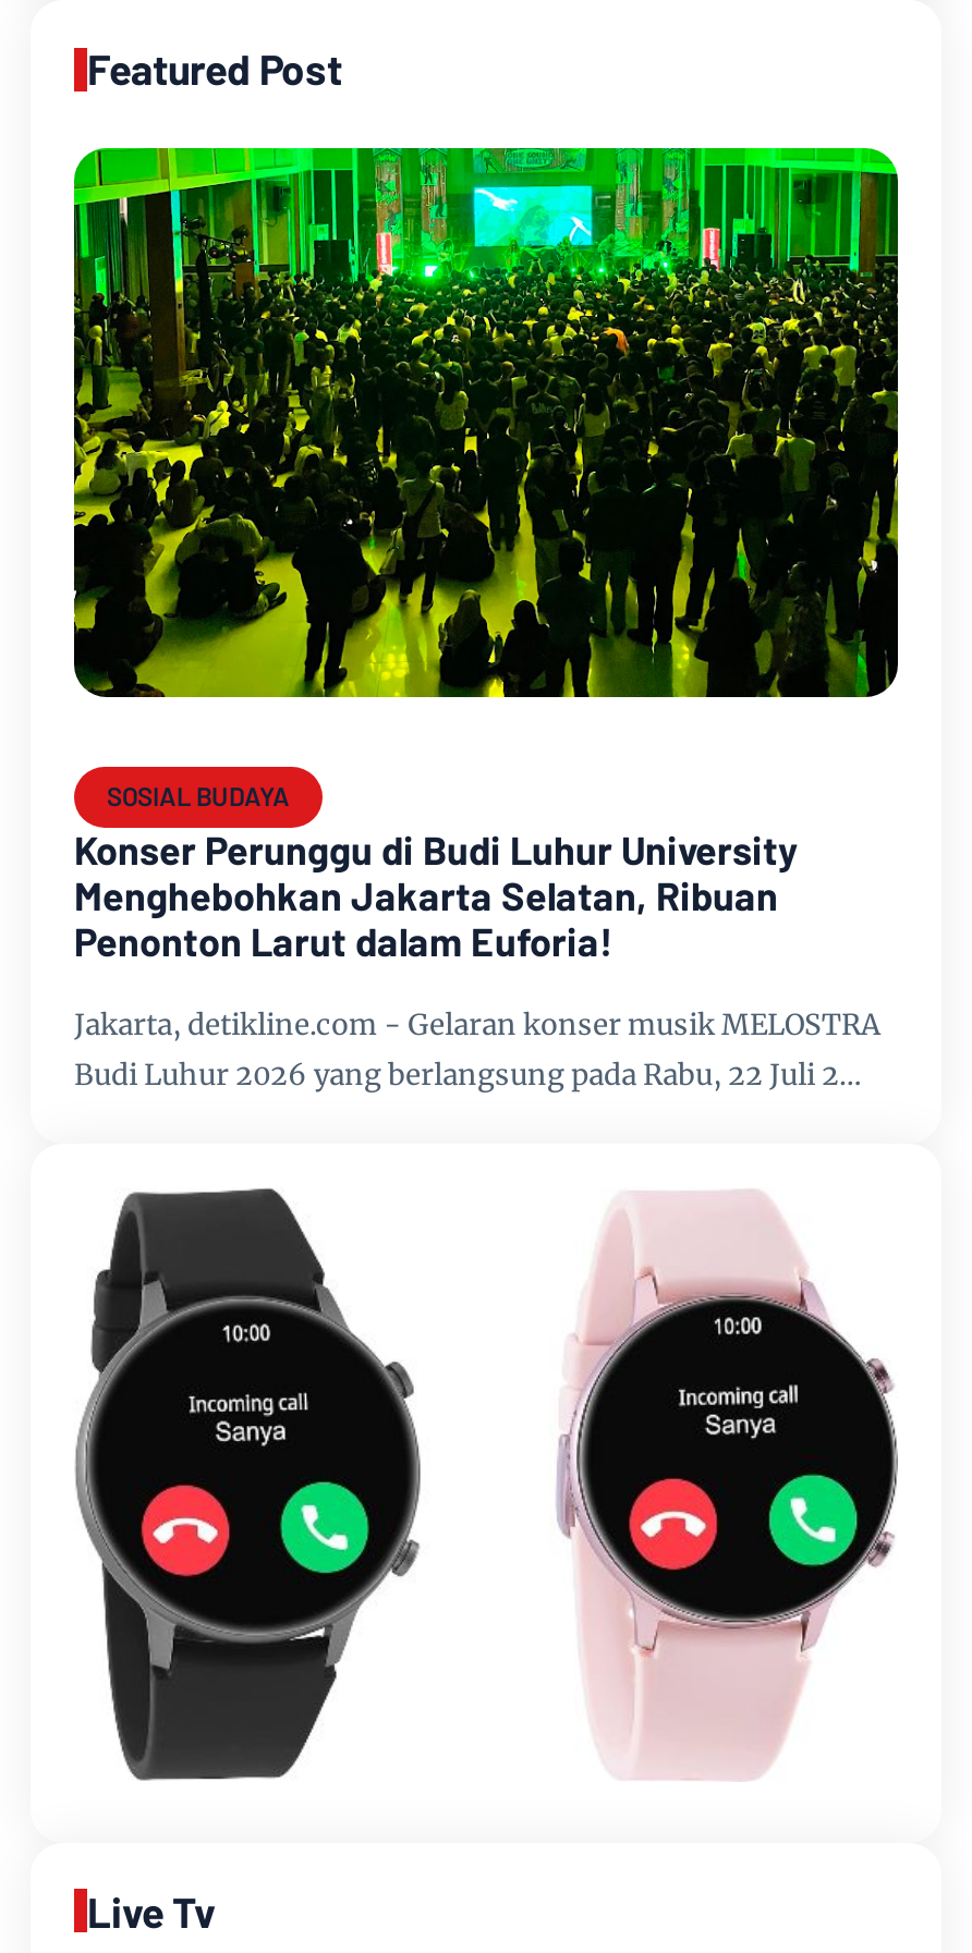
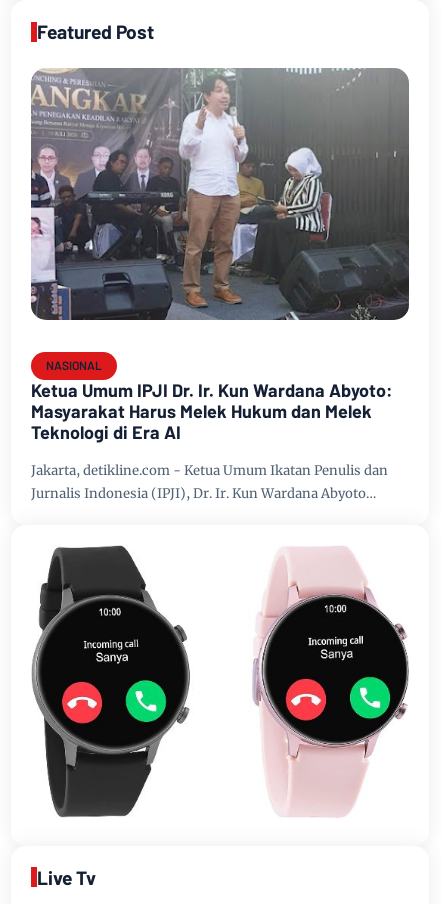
- [image]
- SOSIAL BUDAYA
- Konser Perunggu di Budi Luhur University
- Menghebohkan Jakarta Selatan, Ribuan
- Penonton Larut dalam Euforia!
+ [image]
+ NASIONAL
+ Ketua Umum IPJI Dr. Ir. Kun Wardana Abyoto:
+ Masyarakat Harus Melek Hukum dan Melek
+ Teknologi di Era AI

- Jakarta, detikline.com - Gelaran konser musik MELOSTRA
- Budi Luhur 2026 yang berlangsung pada Rabu, 22 Juli 2…
+ Jakarta, detikline.com - Ketua Umum Ikatan Penulis dan
+ Jurnalis Indonesia (IPJI), Dr. Ir. Kun Wardana Abyoto…
